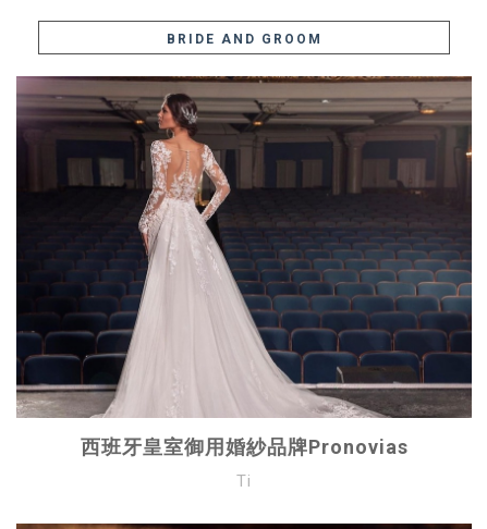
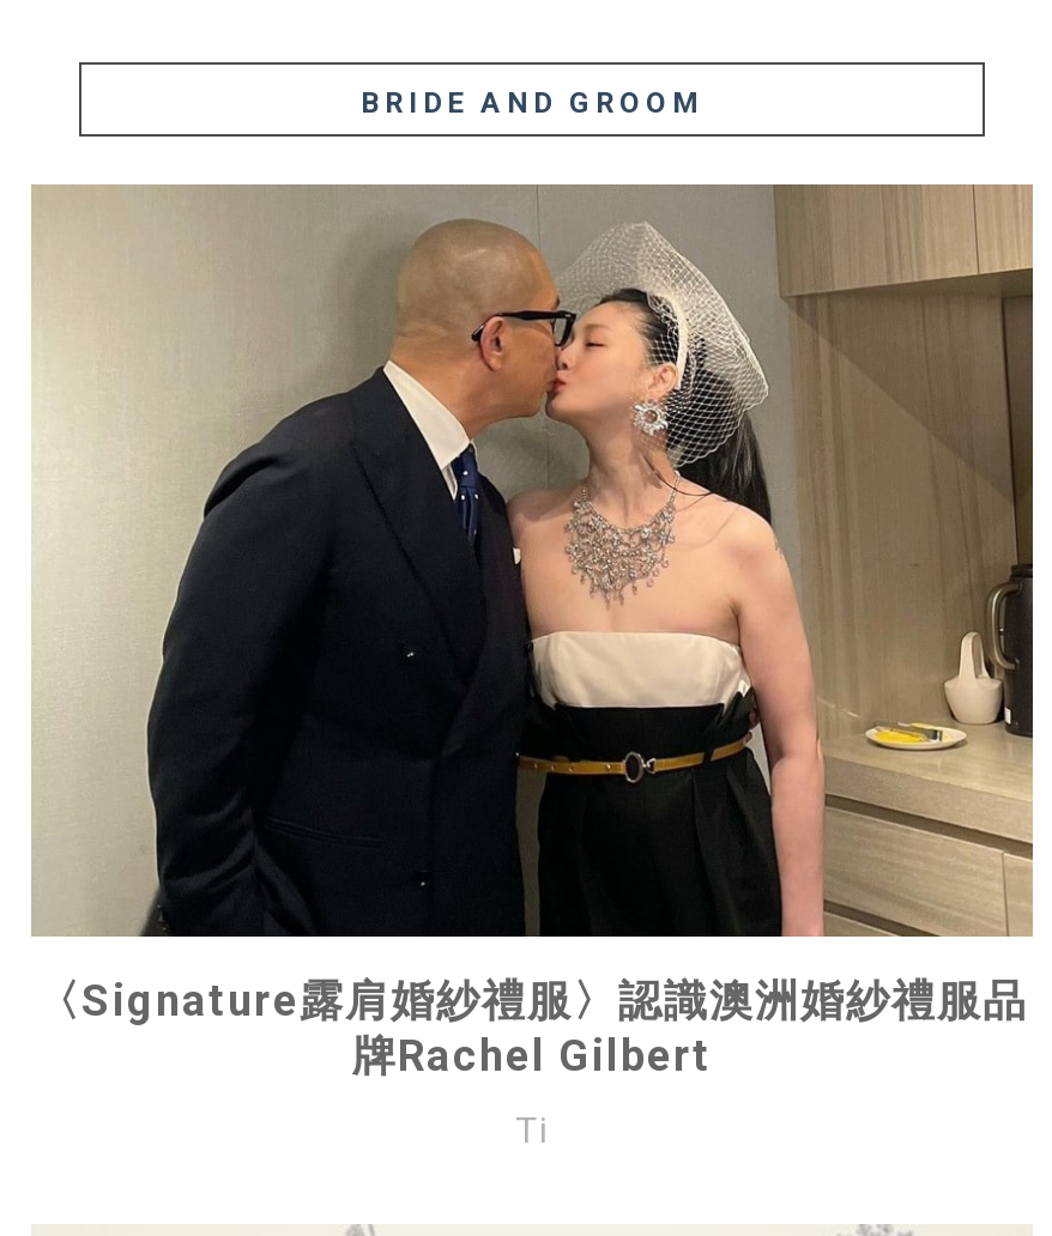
- [image]
- 西班牙皇室御用婚紗品牌Pronovias
+ [image]
+ 〈Signature露肩婚紗禮服〉認識澳洲婚紗禮服品
+ 牌Rachel Gilbert
